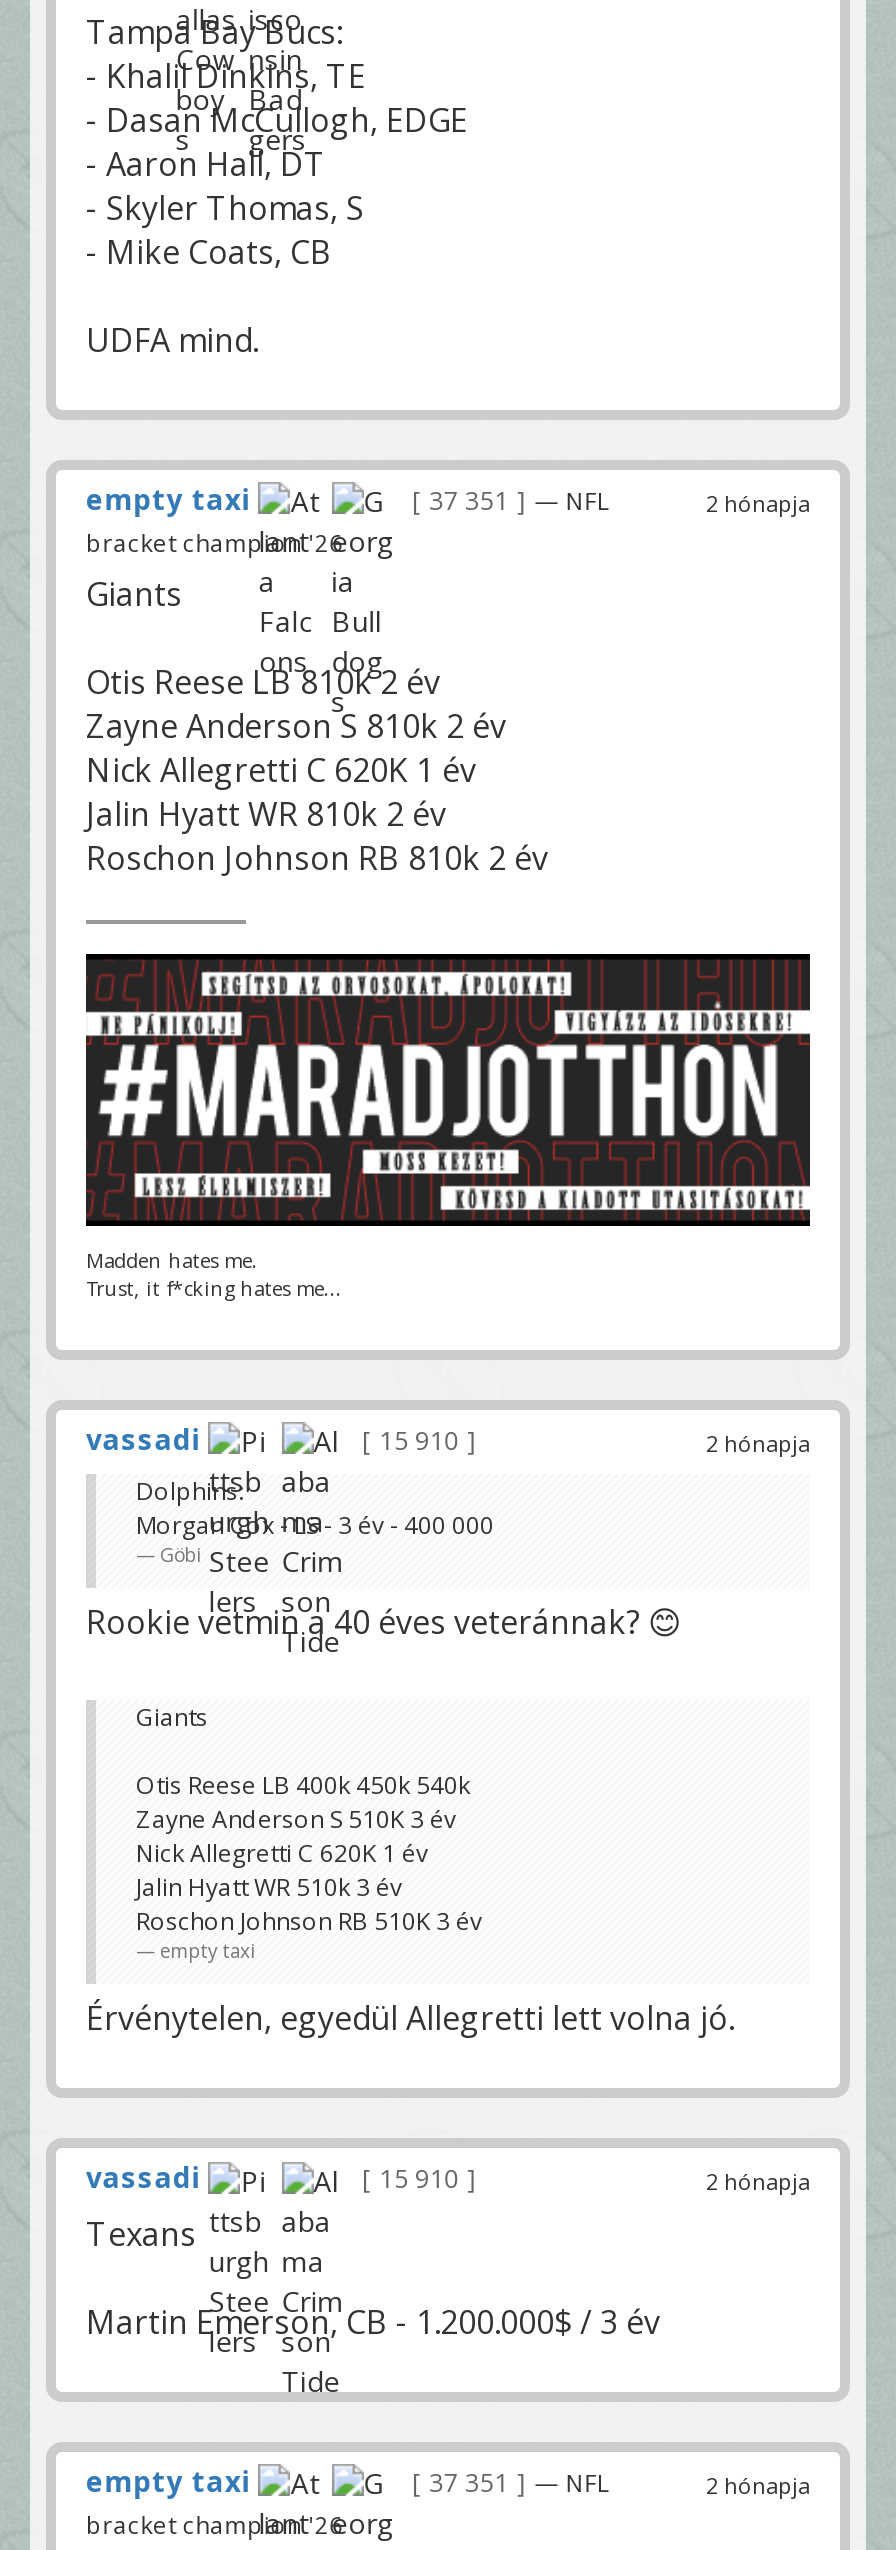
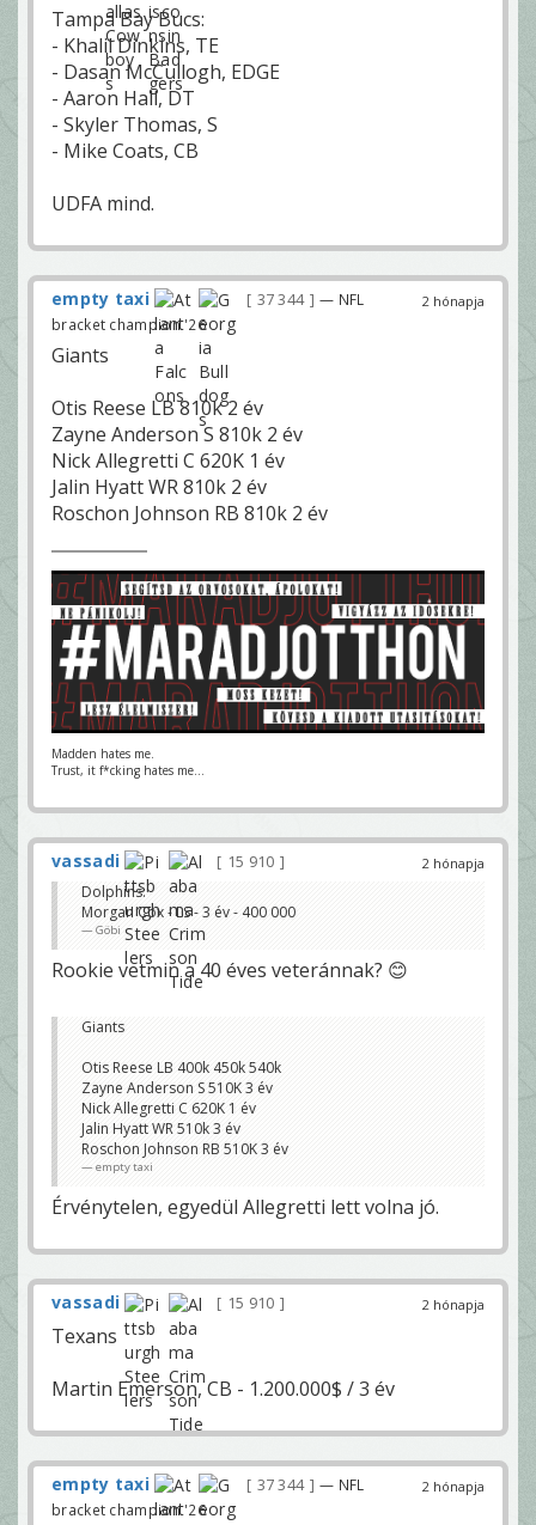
- 37 351 — NFL
+ 37 344 — NFL

- 37 351 — NFL
+ 37 344 — NFL
